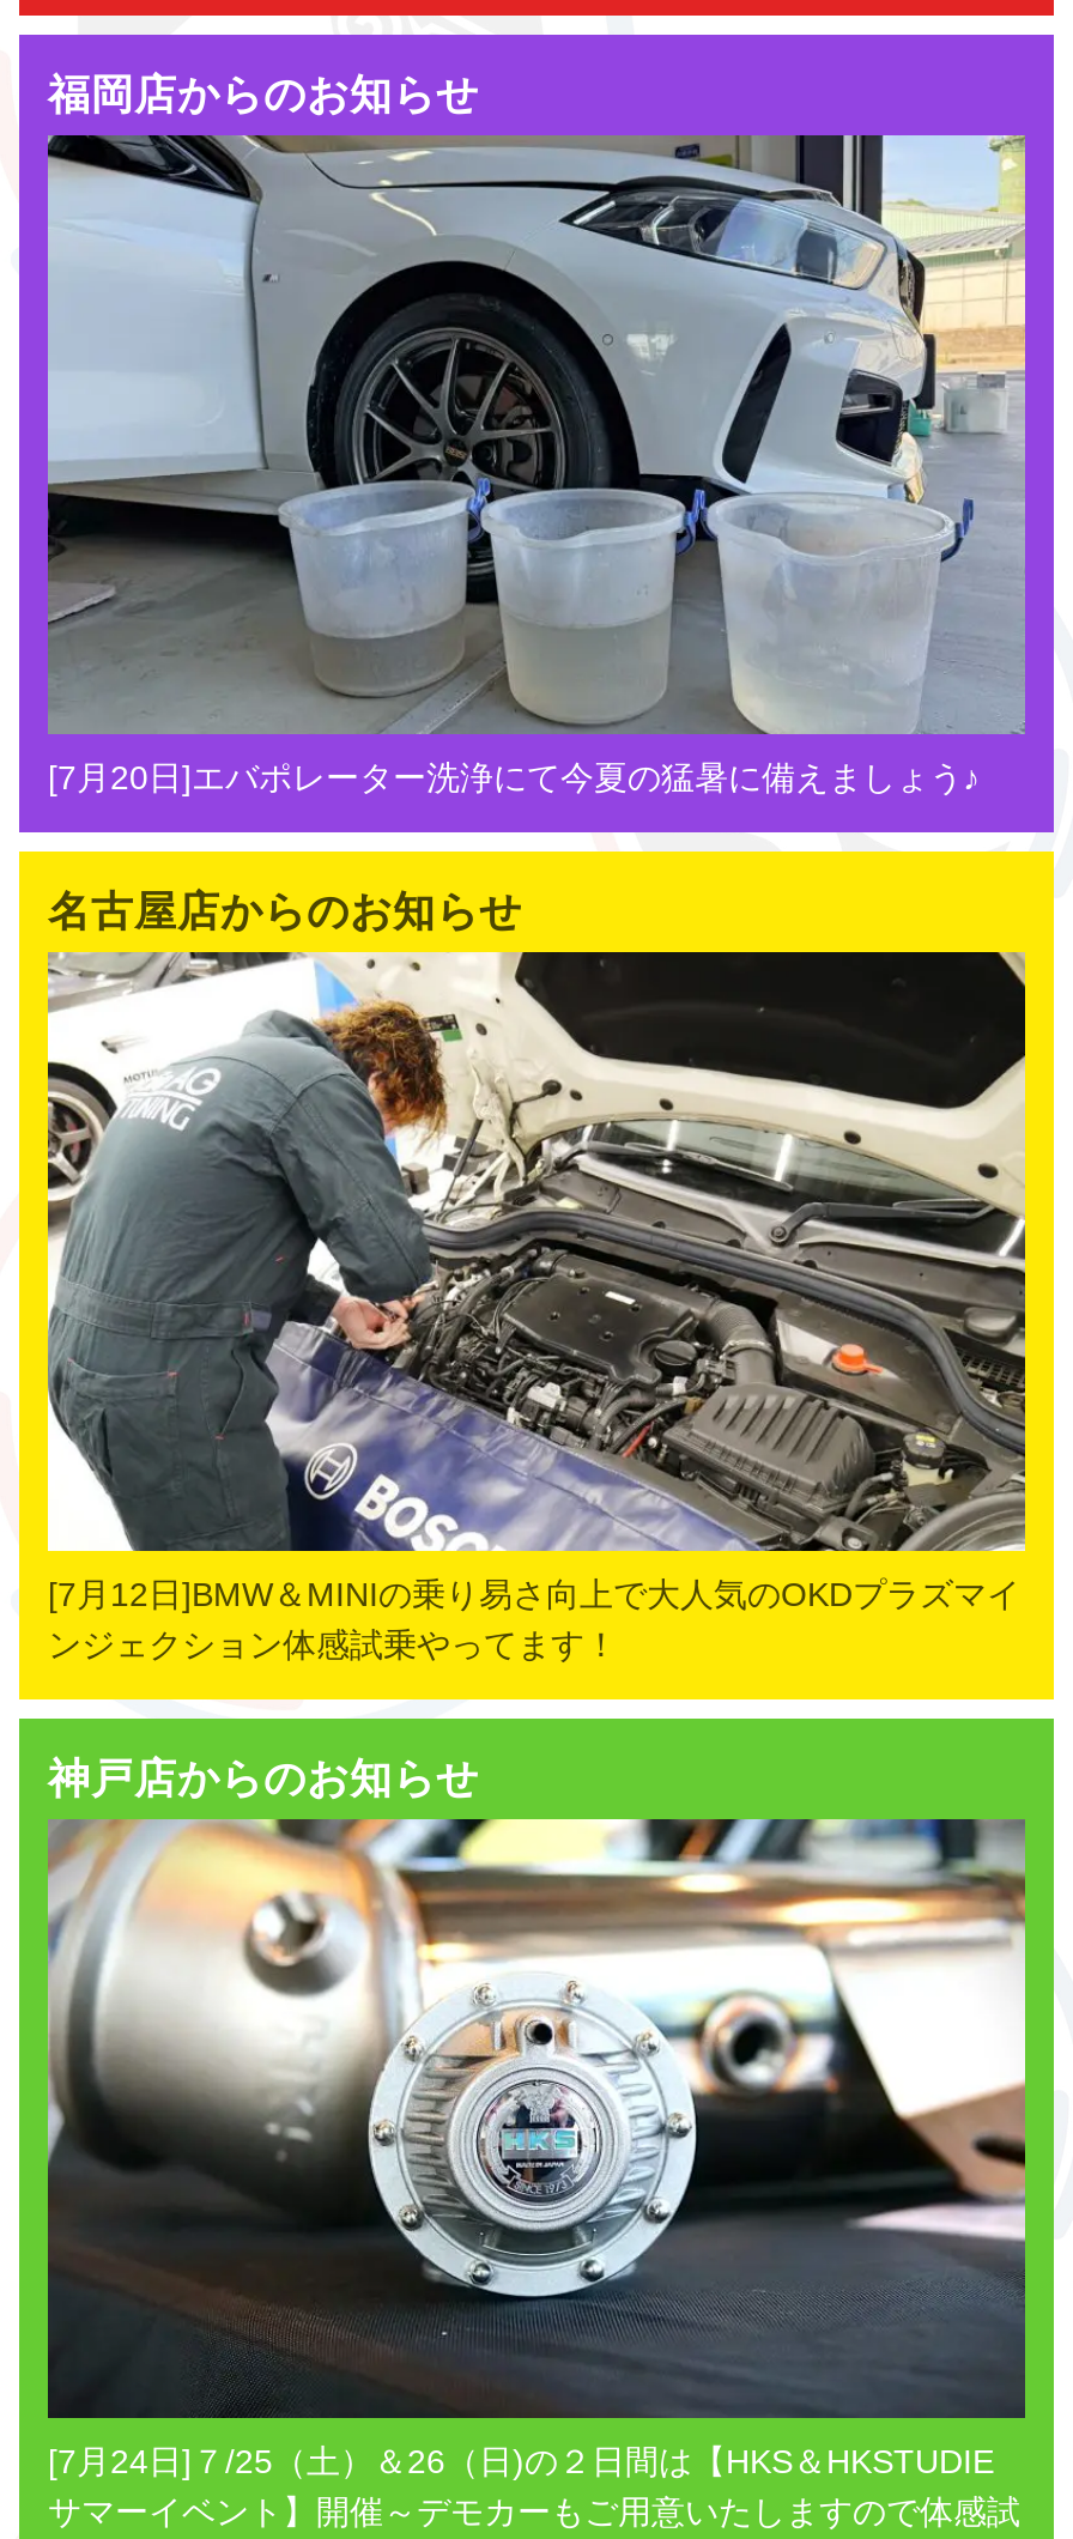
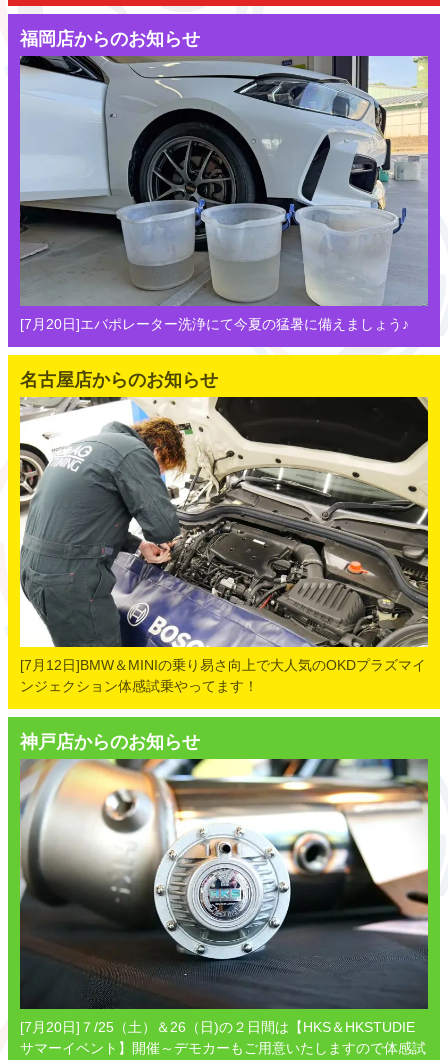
- [7月24日]７/25（土）＆26（日)の２日間は【HKS＆HKSTUDIE
+ [7月20日]７/25（土）＆26（日)の２日間は【HKS＆HKSTUDIE
